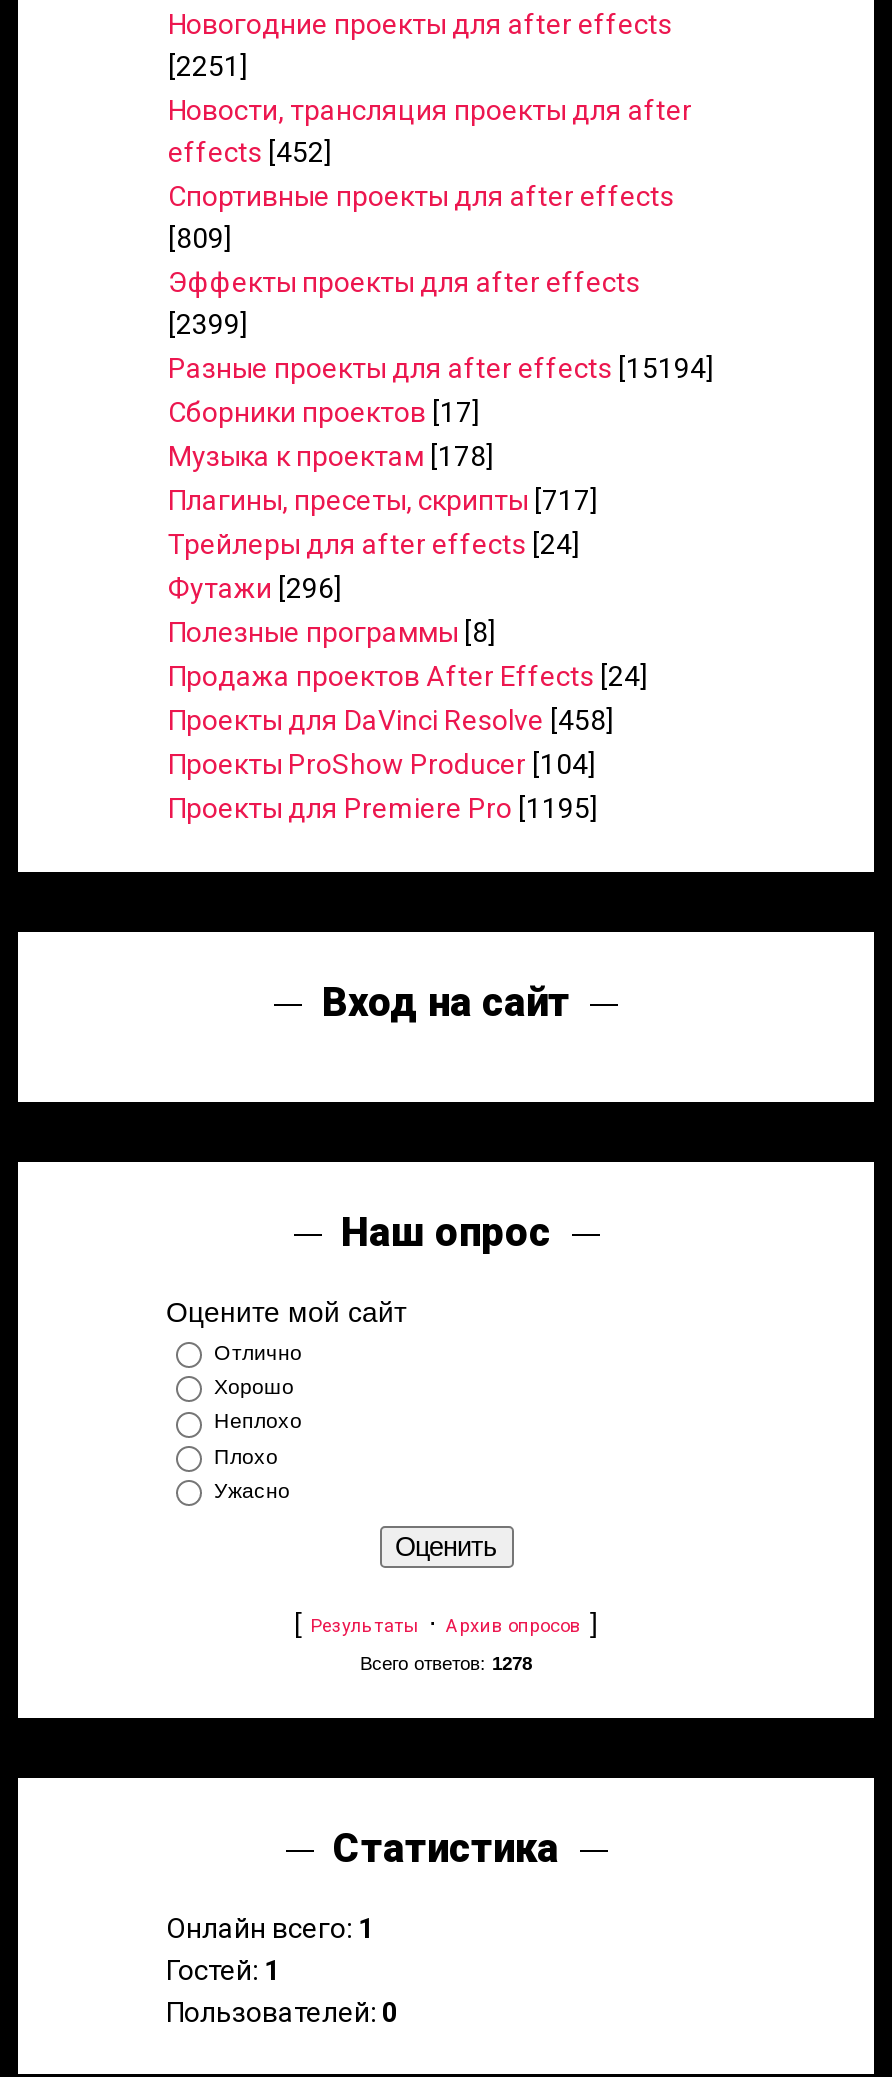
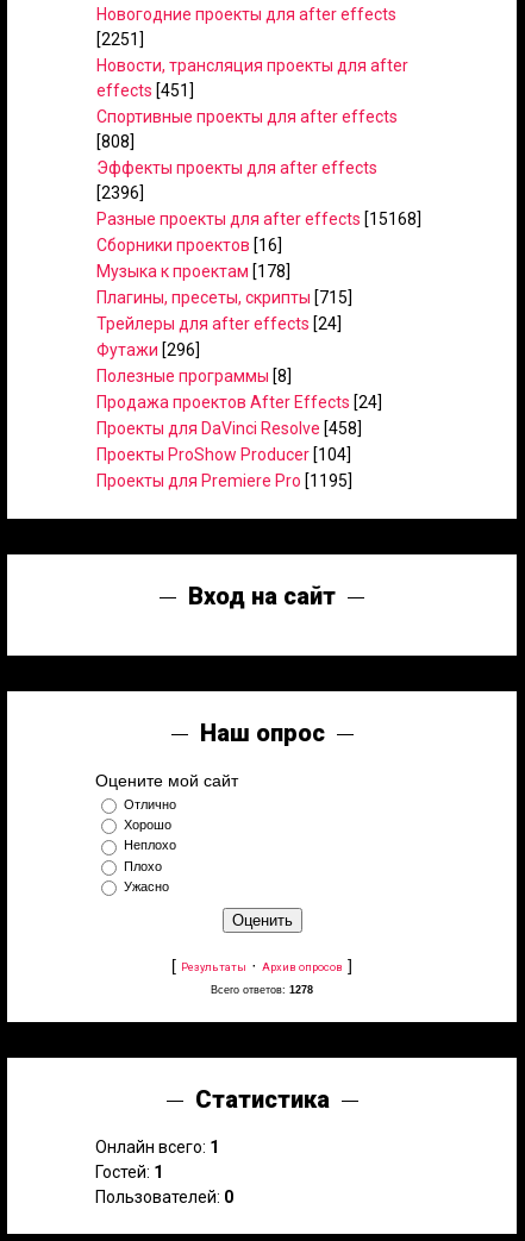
- effects [452]
+ effects [451]

- [809]
+ [808]

- [2399]
+ [2396]

- Разные проекты для after effects [15194]
+ Разные проекты для after effects [15168]

- Сборники проектов [17]
+ Сборники проектов [16]

- Плагины, пресеты, скрипты [717]
+ Плагины, пресеты, скрипты [715]
